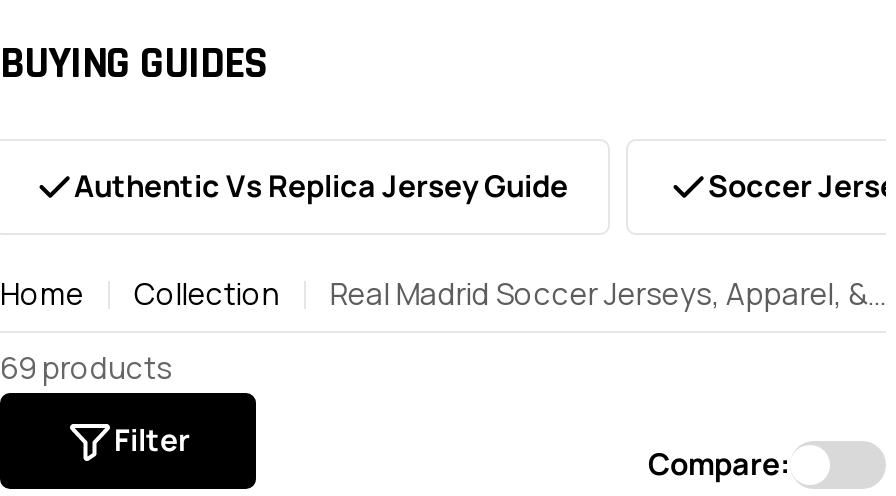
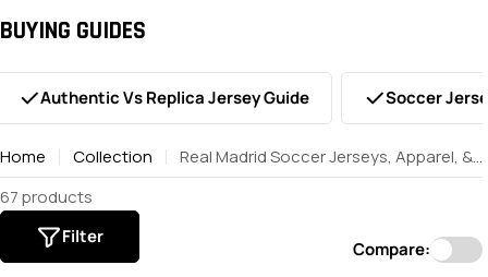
- 69 products
+ 67 products
